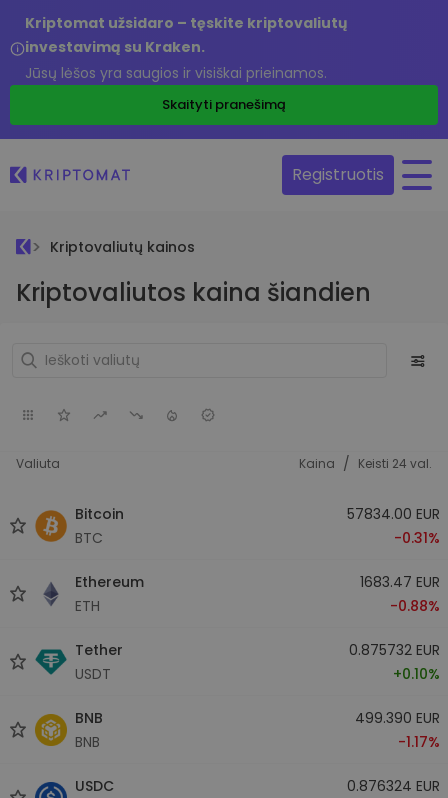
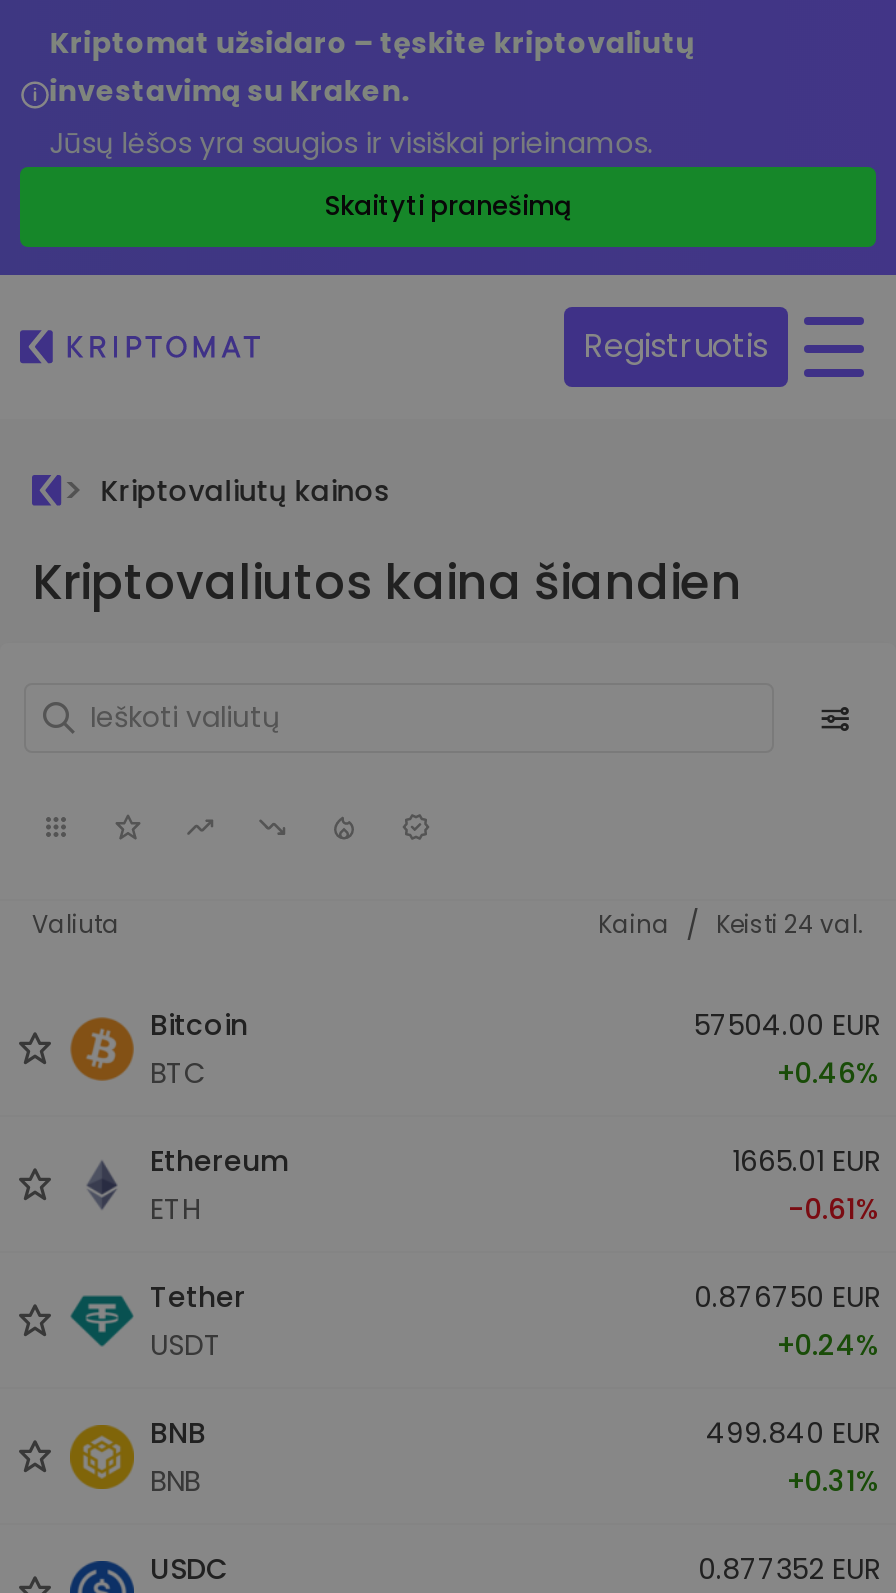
- 57834.00 EUR
+ 57504.00 EUR

- -0.31%
+ +0.46%

- 1683.47 EUR
+ 1665.01 EUR

- -0.88%
+ -0.61%

- 0.875732 EUR
+ 0.876750 EUR

- +0.10%
+ +0.24%

- 499.390 EUR
+ 499.840 EUR

- -1.17%
+ +0.31%

- 0.876324 EUR
+ 0.877352 EUR
